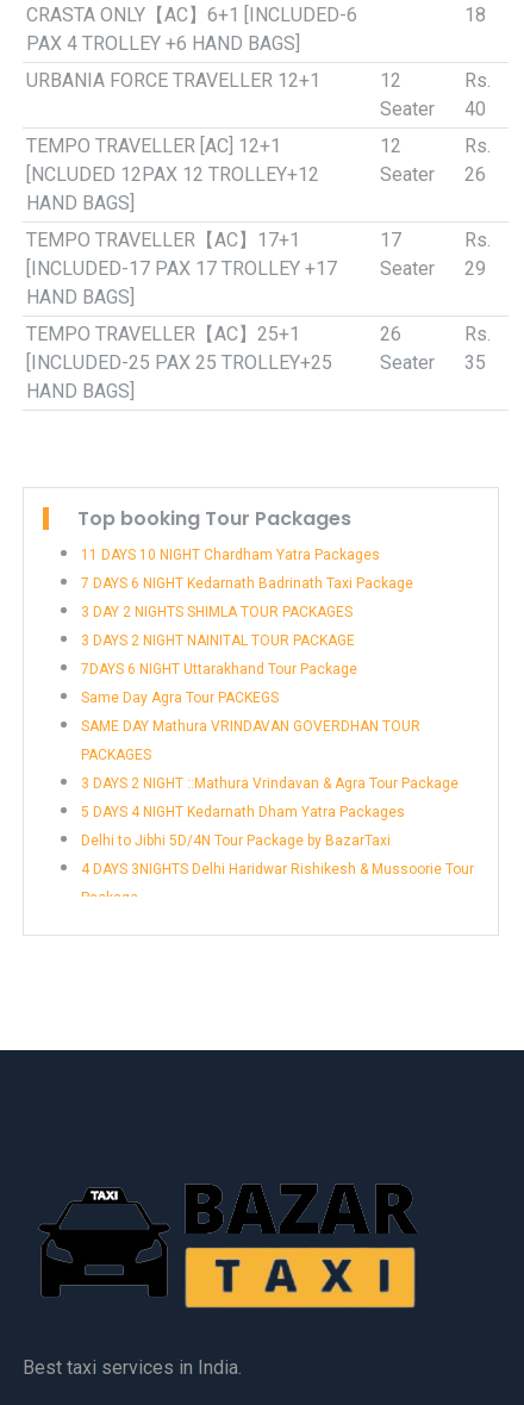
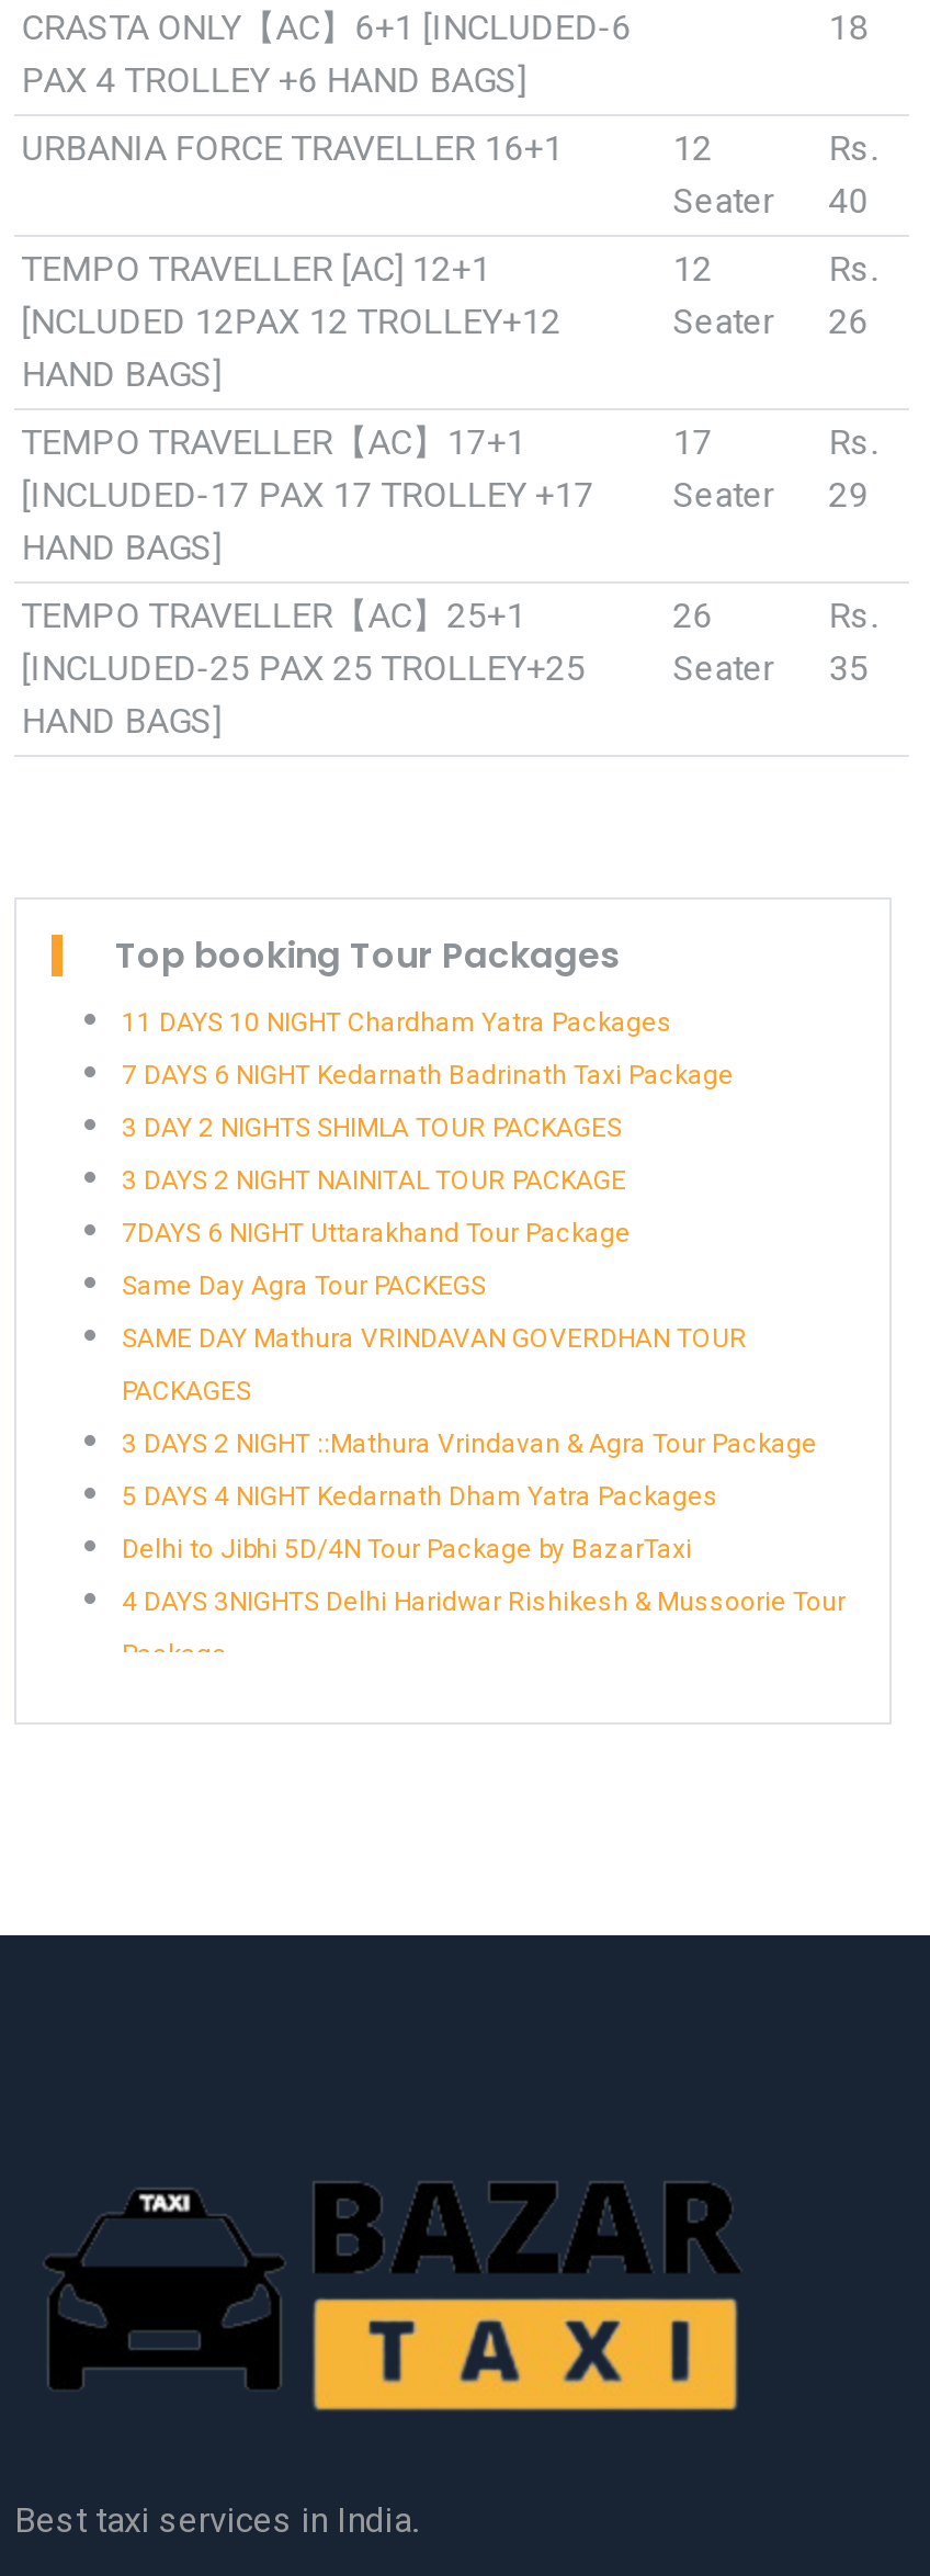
- URBANIA FORCE TRAVELLER 12+1
+ URBANIA FORCE TRAVELLER 16+1
